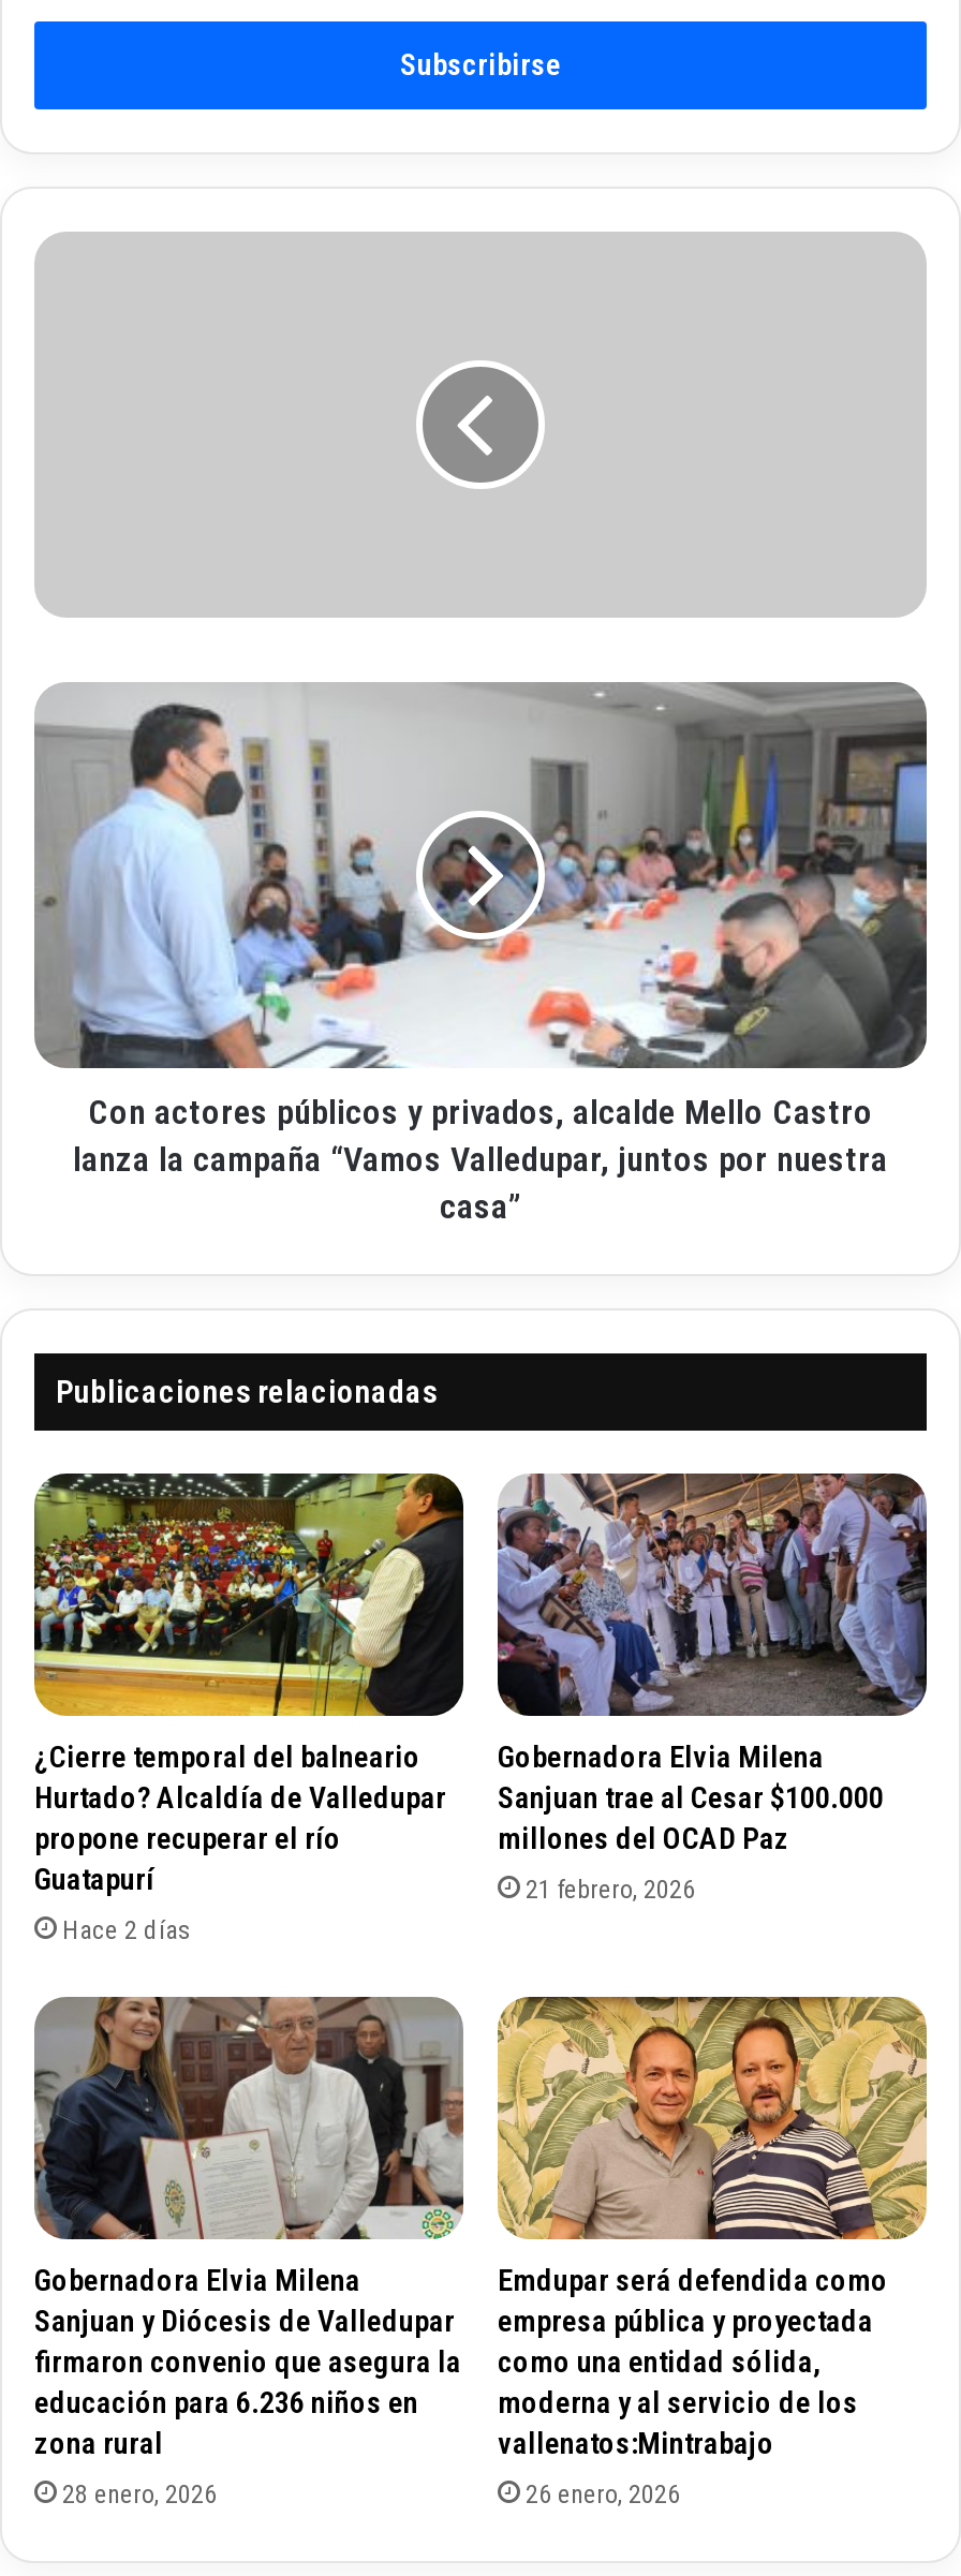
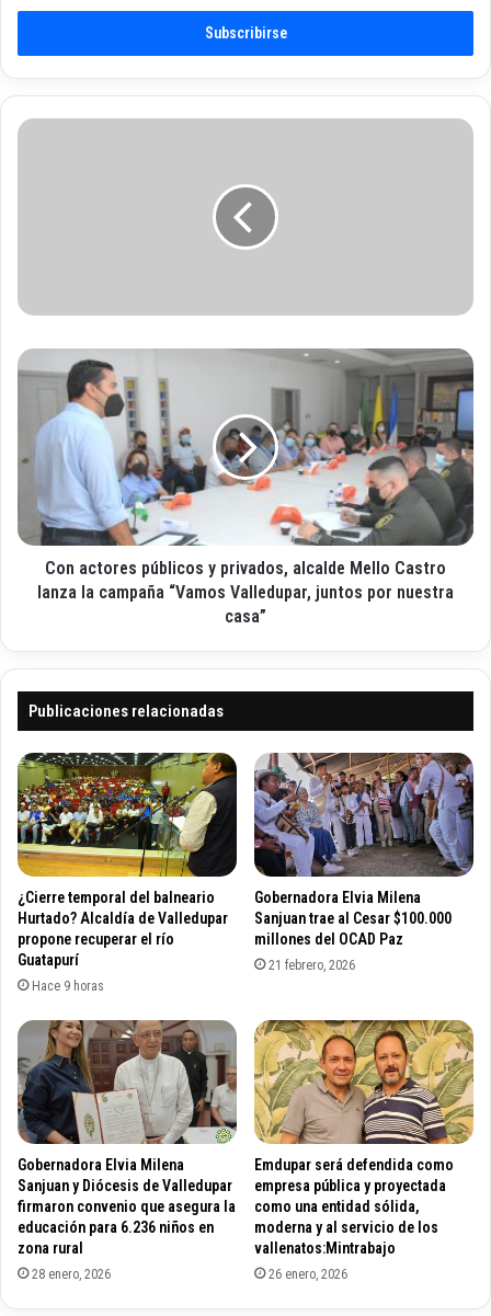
- Hace 2 días
+ Hace 9 horas
